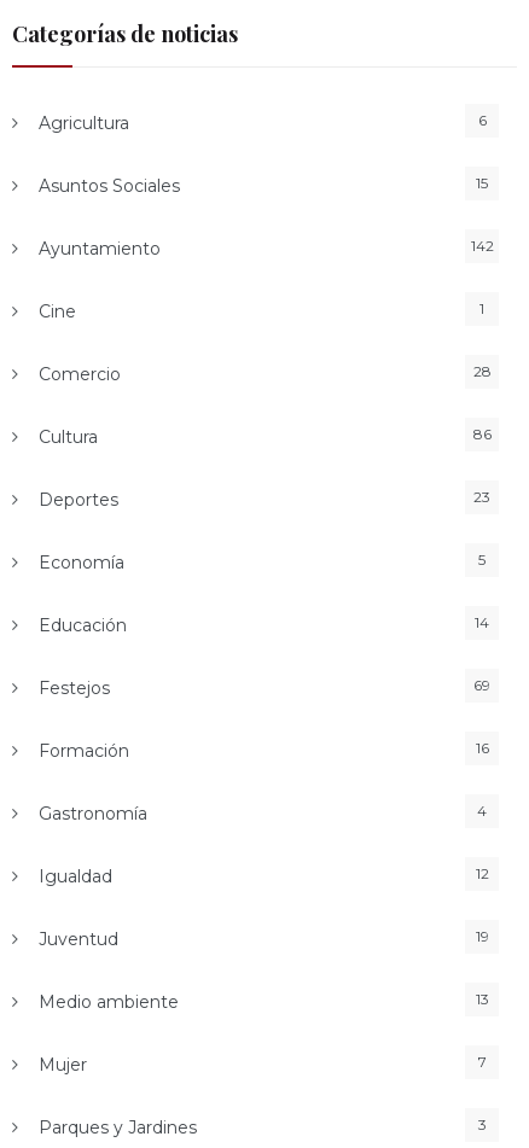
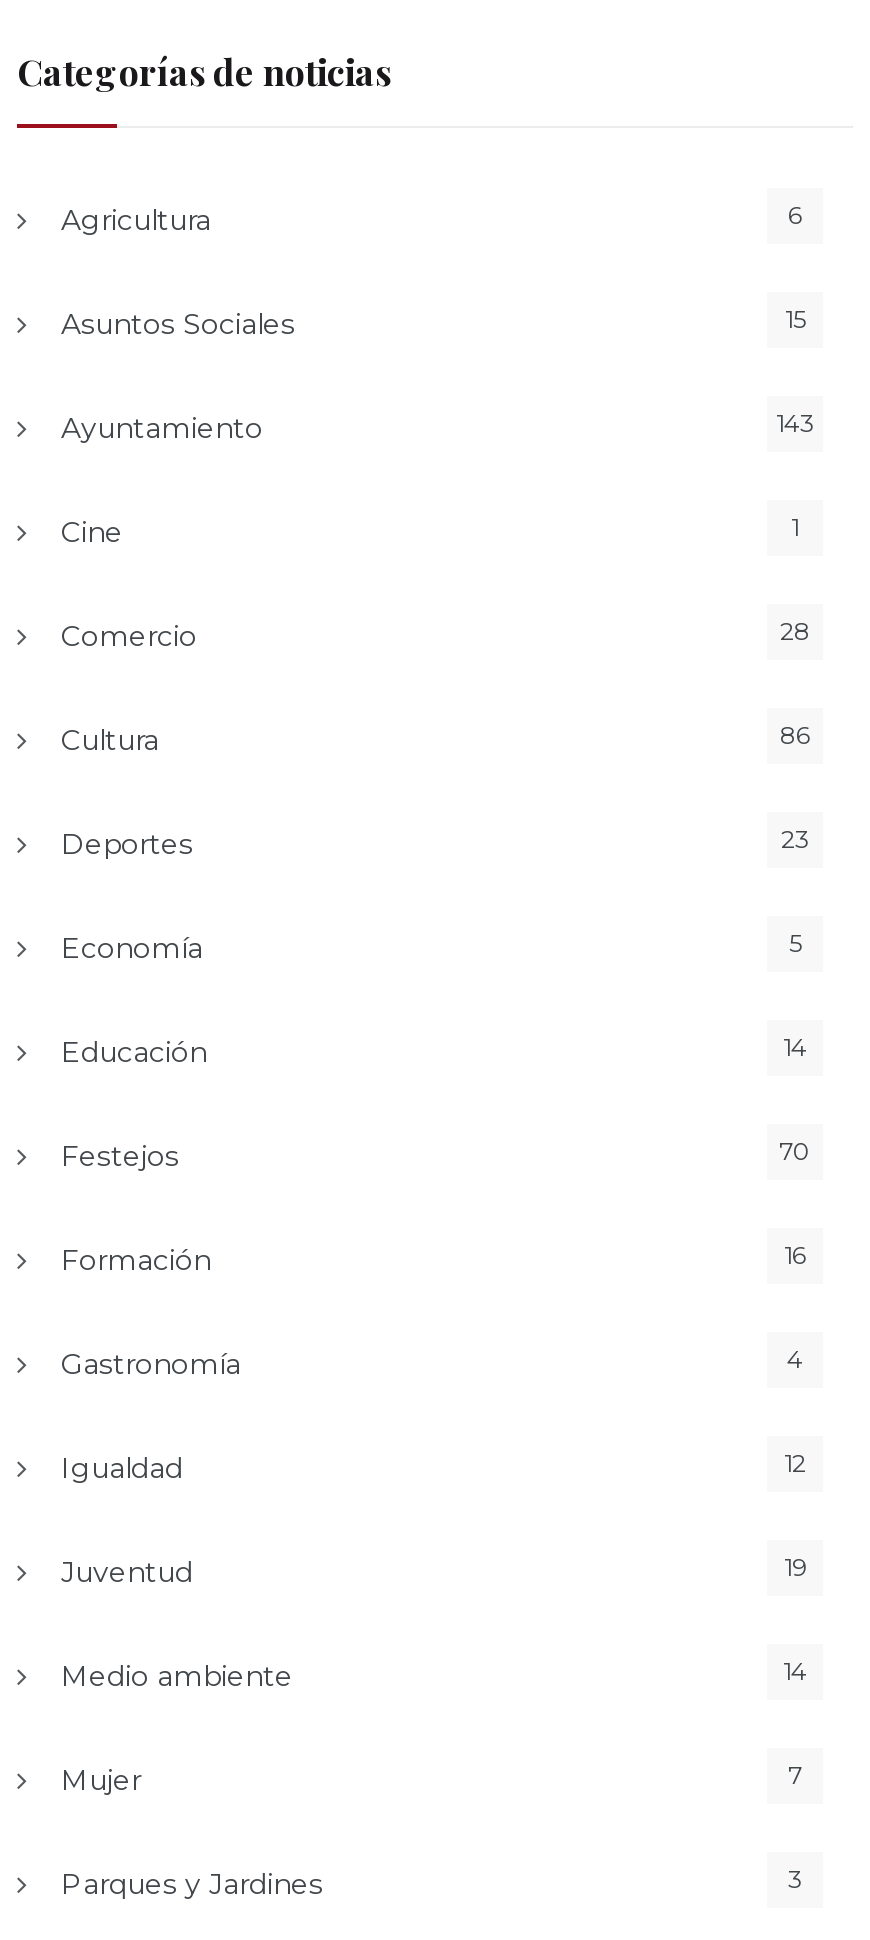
- 142
+ 143

- 69
+ 70

- 13
+ 14
